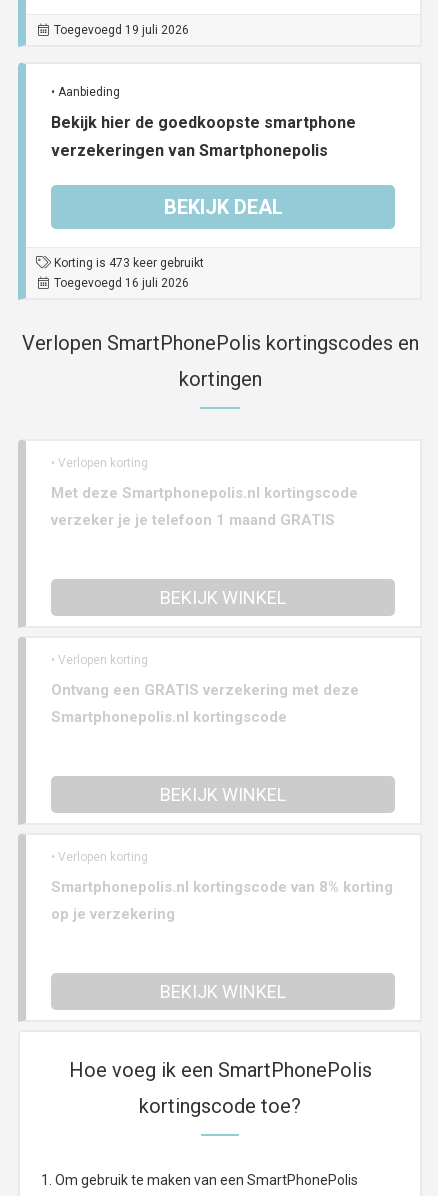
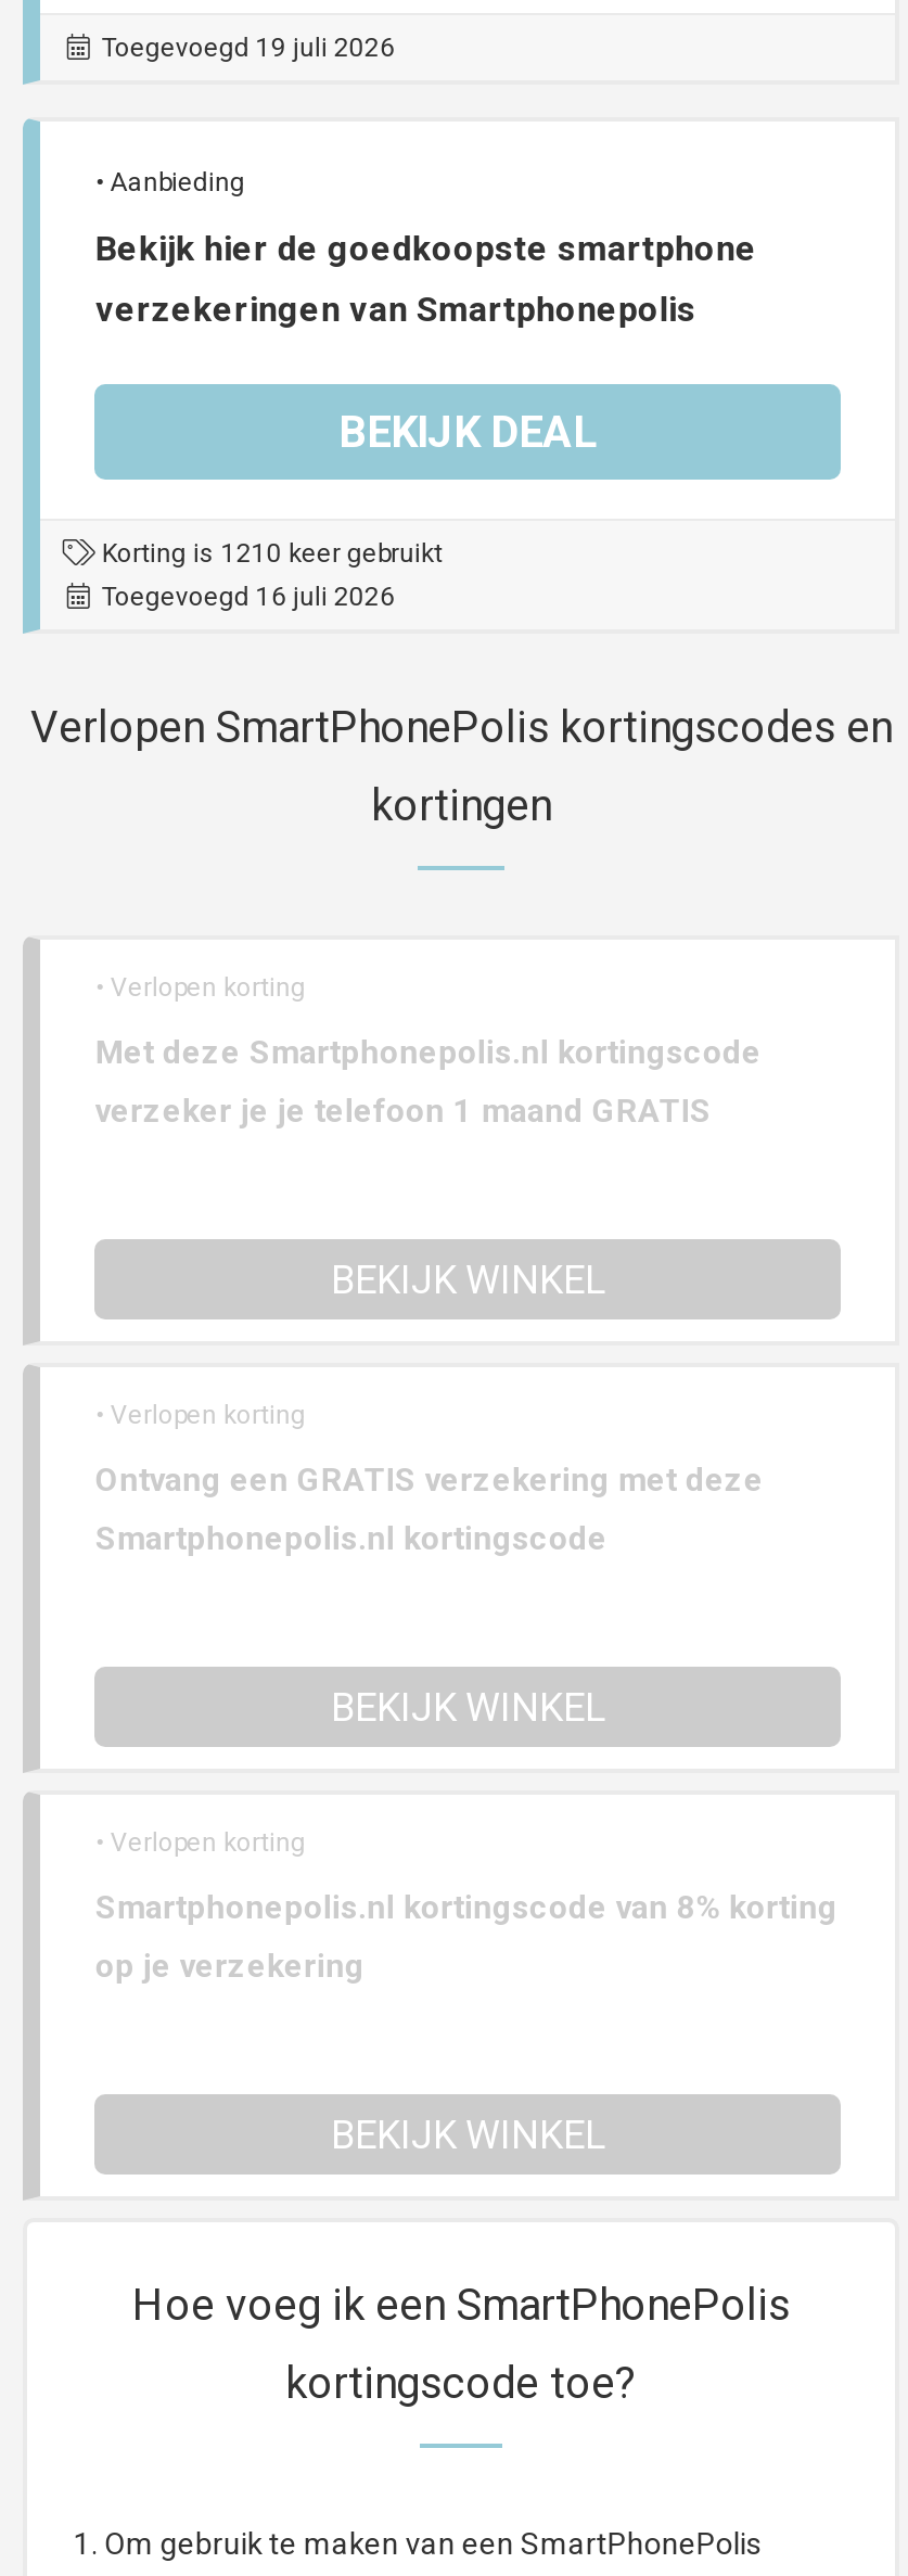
- Korting is 473 keer gebruikt
+ Korting is 1210 keer gebruikt
